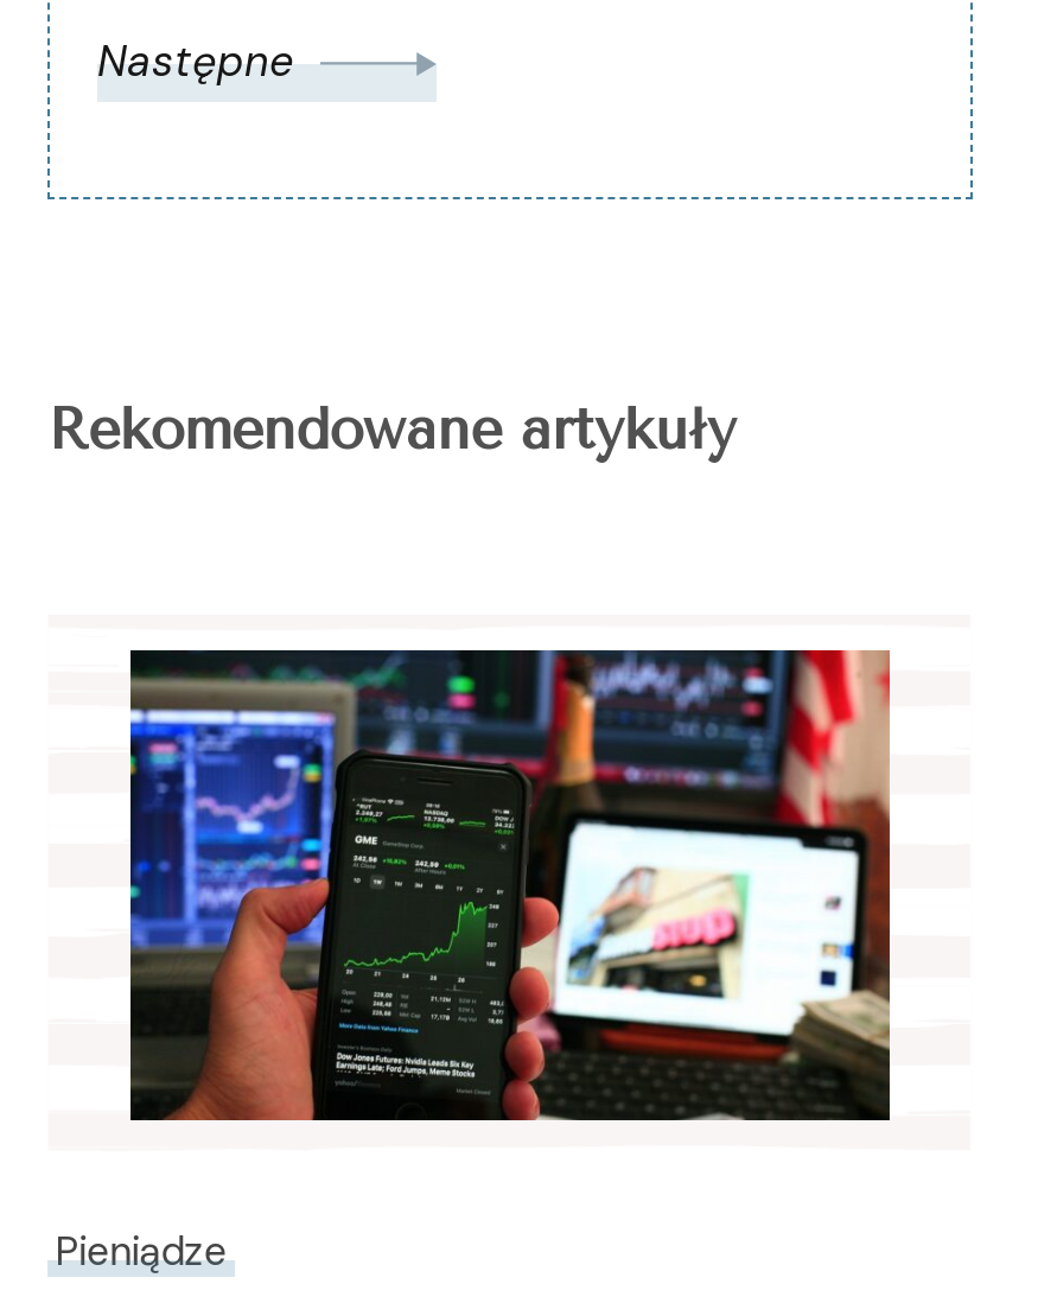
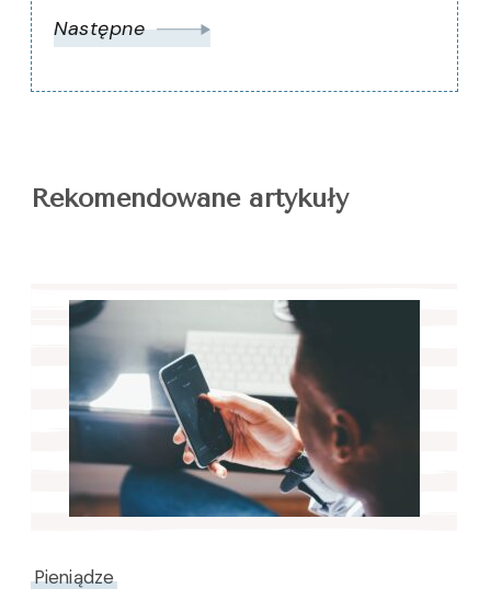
- [image]
+ [image]
